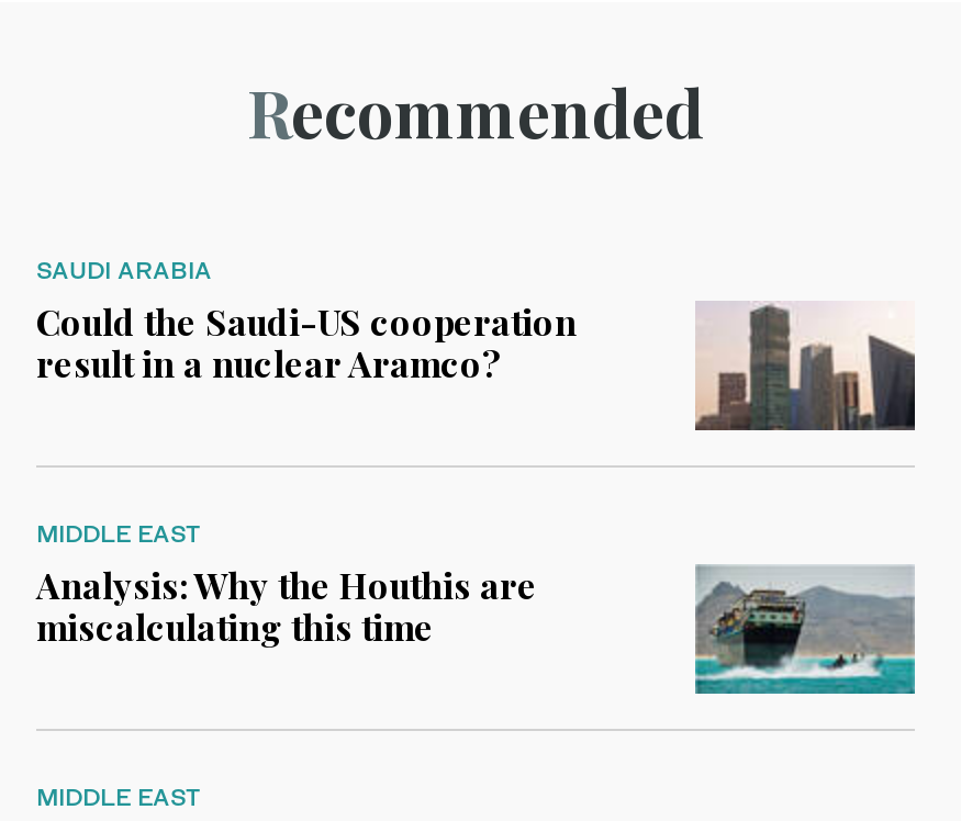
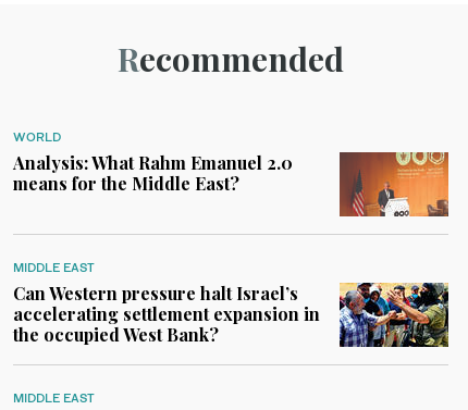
- SAUDI ARABIA
- Could the Saudi-US cooperation
- result in a nuclear Aramco?
+ WORLD
+ Analysis: What Rahm Emanuel 2.0
+ means for the Middle East?

- [image]
+ [image]

- Analysis: Why the Houthis are
- miscalculating this time
+ Can Western pressure halt Israel’s
+ accelerating settlement expansion in
+ the occupied West Bank?

- [image]
+ [image]
